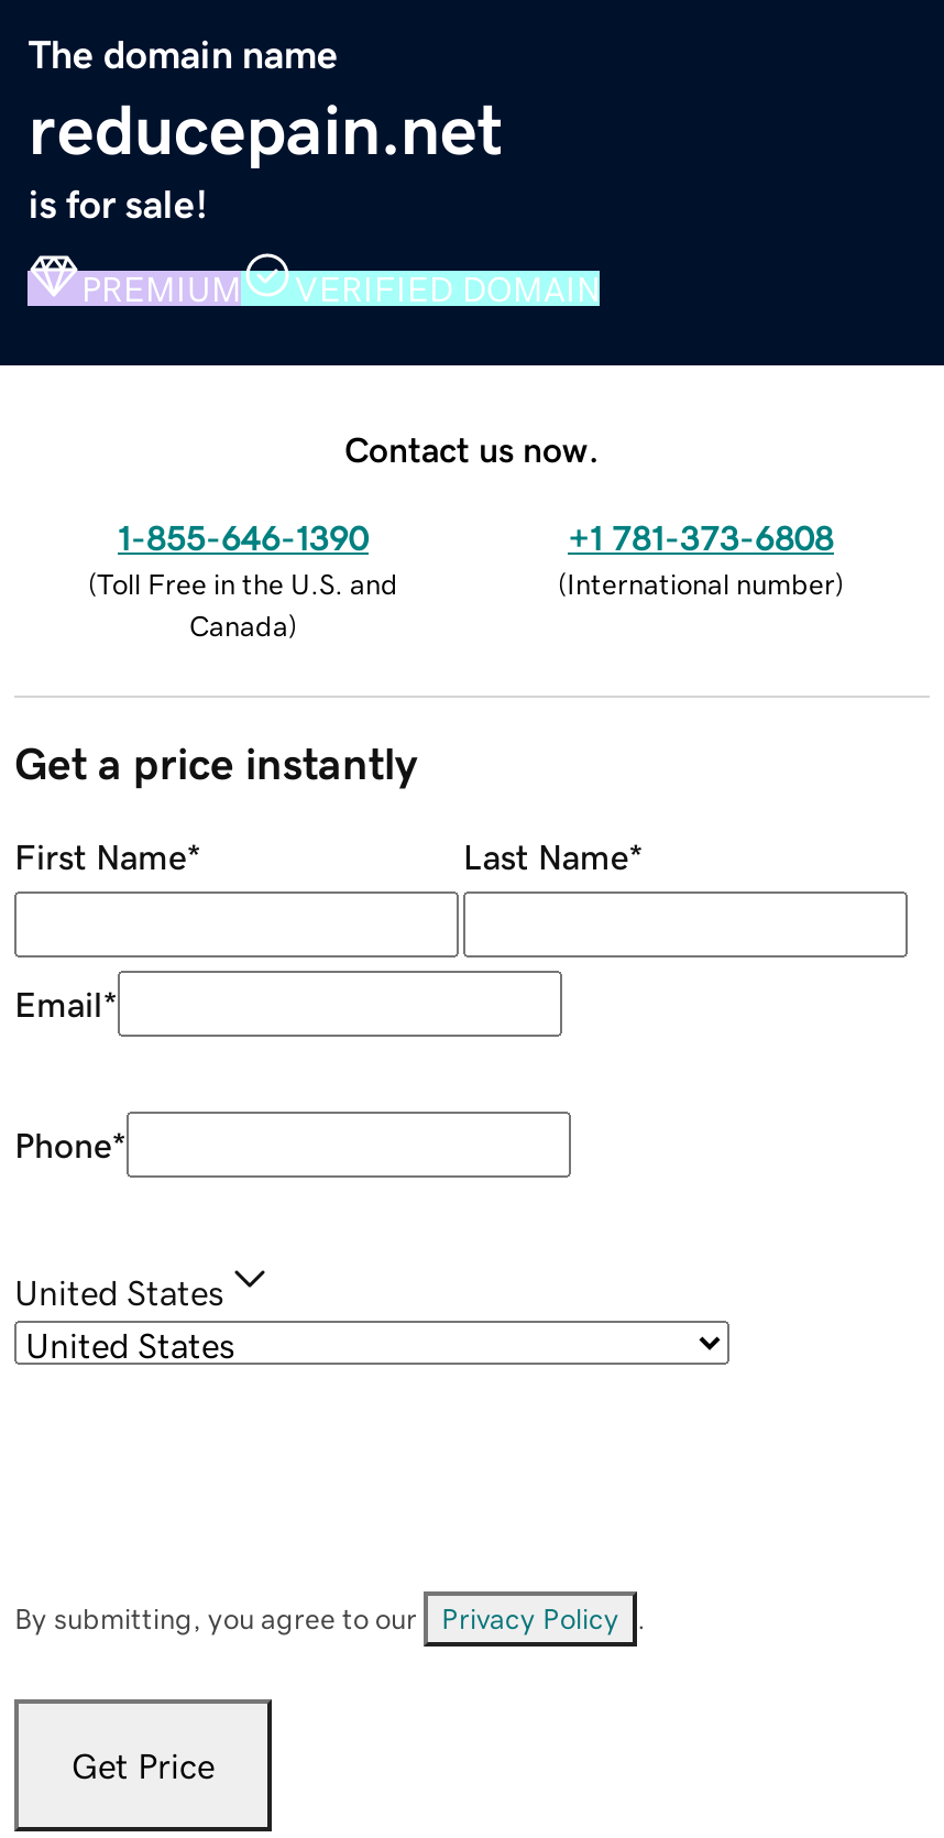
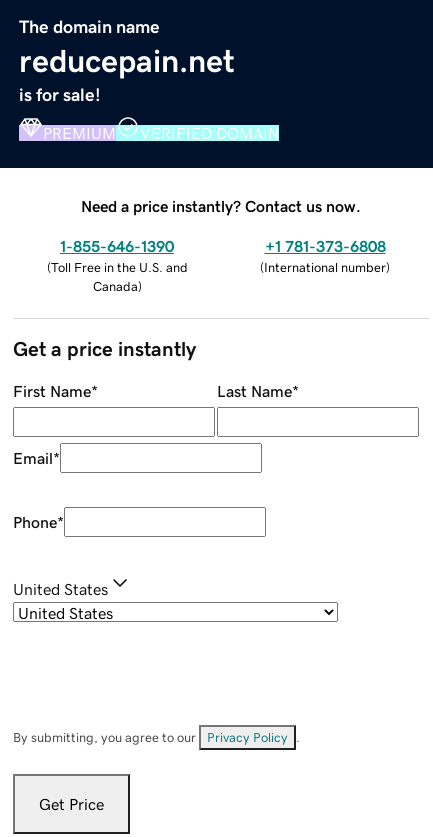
- Contact us now.
+ Need a price instantly? Contact us now.
